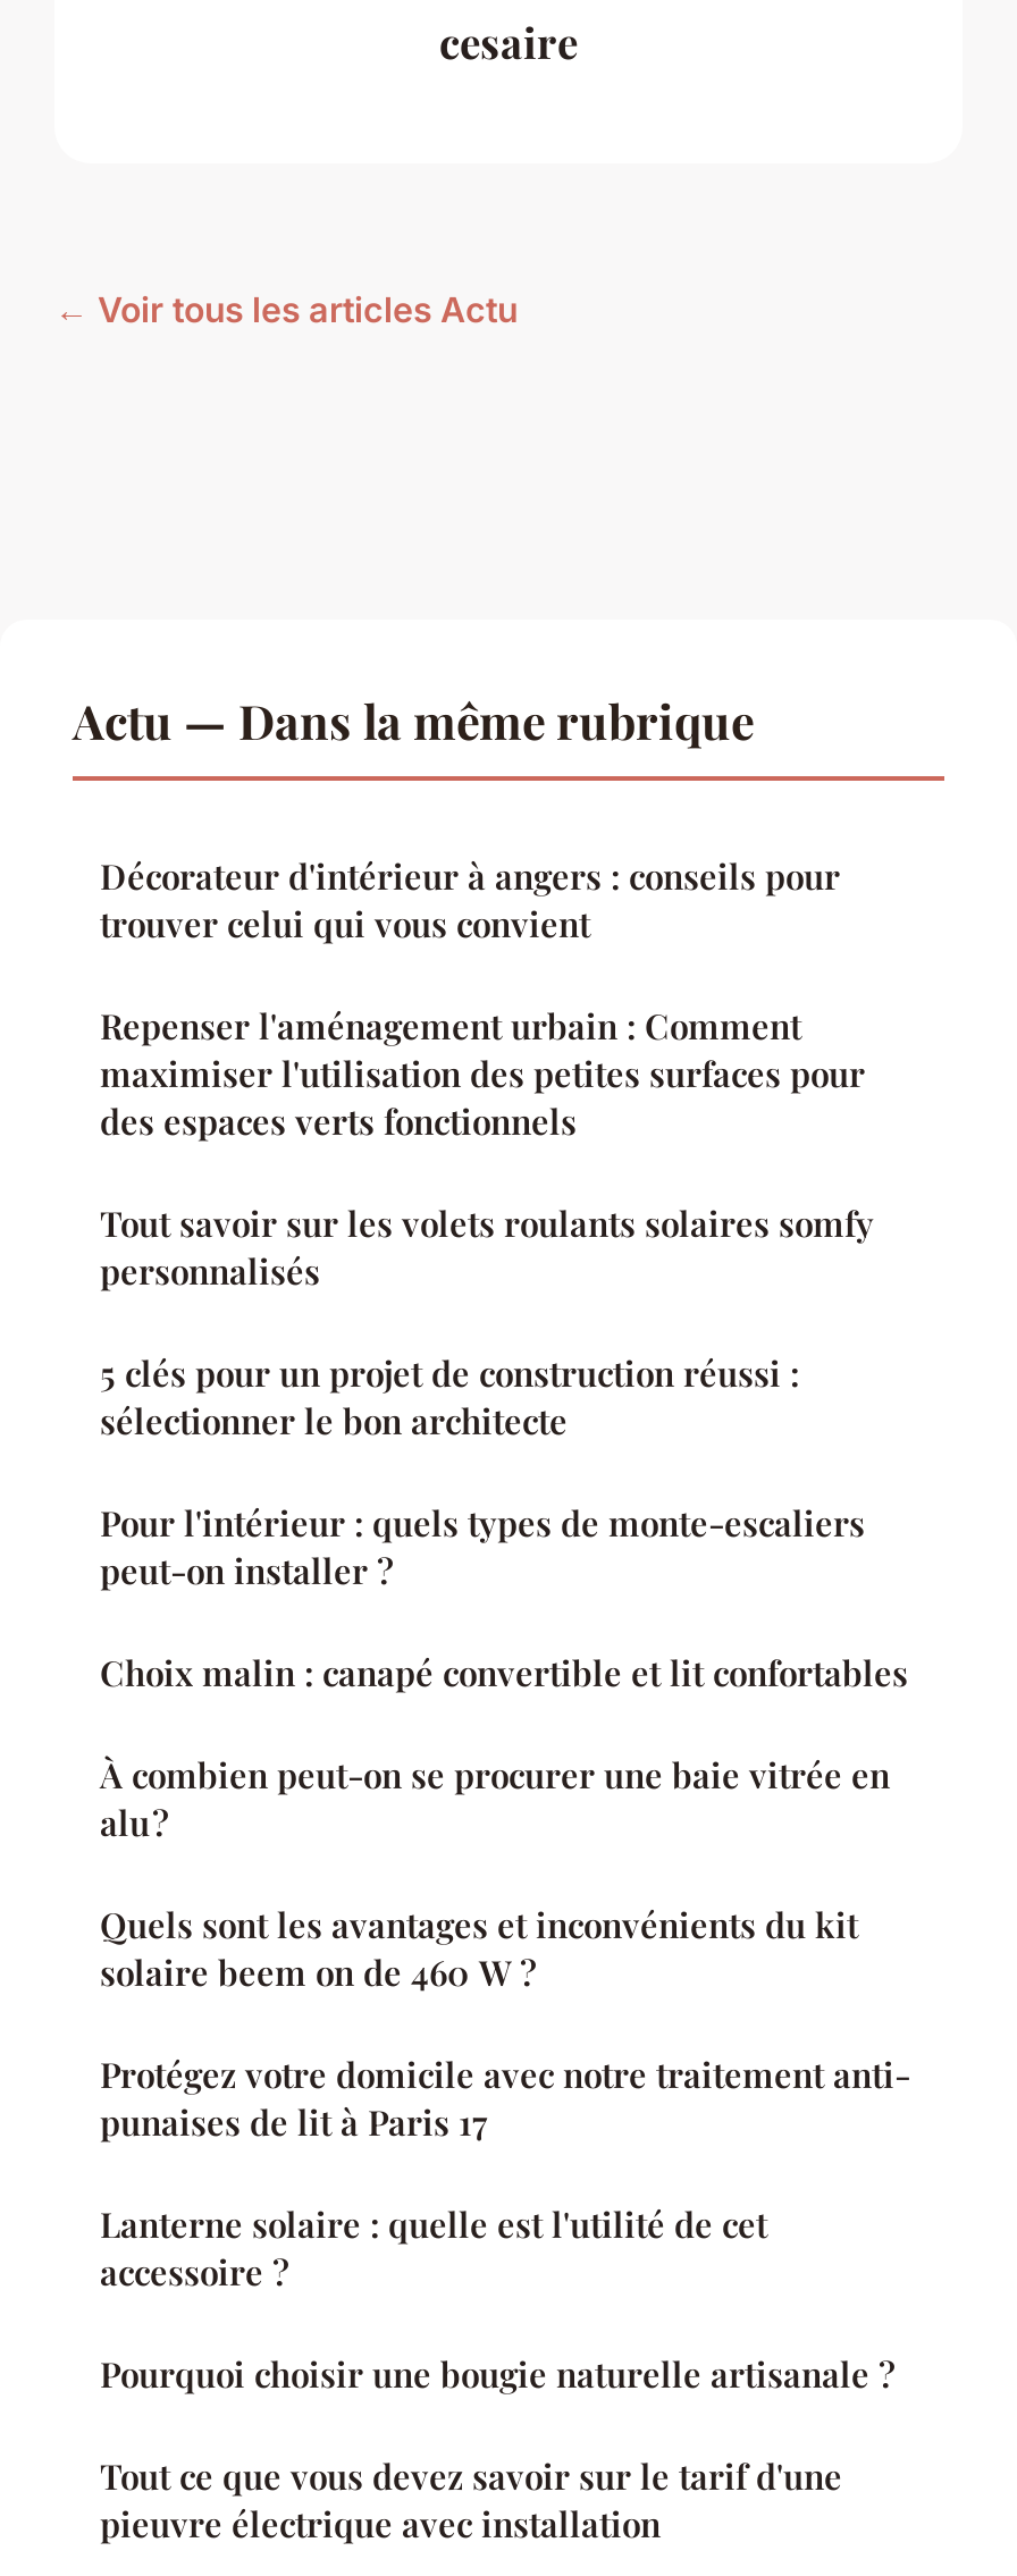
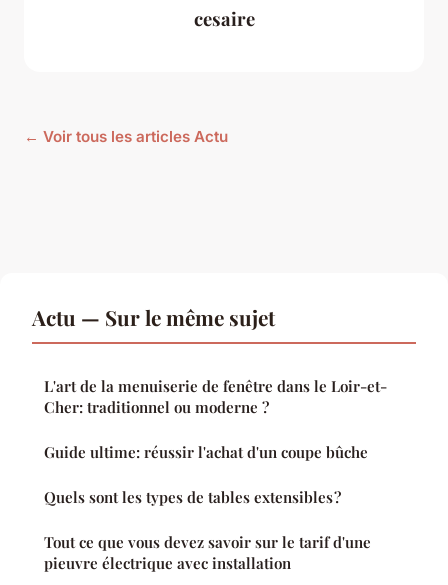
- Actu — Dans la même rubrique
- Décorateur d'intérieur à angers : conseils pour
- trouver celui qui vous convient
- Repenser l'aménagement urbain : Comment
- maximiser l'utilisation des petites surfaces pour
- des espaces verts fonctionnels
- Tout savoir sur les volets roulants solaires somfy
- personnalisés
- 5 clés pour un projet de construction réussi :
- sélectionner le bon architecte
- Pour l'intérieur : quels types de monte-escaliers
- peut-on installer ?
- Choix malin : canapé convertible et lit confortables
- À combien peut-on se procurer une baie vitrée en
- alu ?
- Quels sont les avantages et inconvénients du kit
- solaire beem on de 460 W ?
- Protégez votre domicile avec notre traitement anti-
- punaises de lit à Paris 17
- Lanterne solaire : quelle est l'utilité de cet
- accessoire ?
- Pourquoi choisir une bougie naturelle artisanale ?
+ Actu — Sur le même sujet
+ L'art de la menuiserie de fenêtre dans le Loir-et-
+ Cher: traditionnel ou moderne ?
+ Guide ultime: réussir l'achat d'un coupe bûche
+ Quels sont les types de tables extensibles ?
